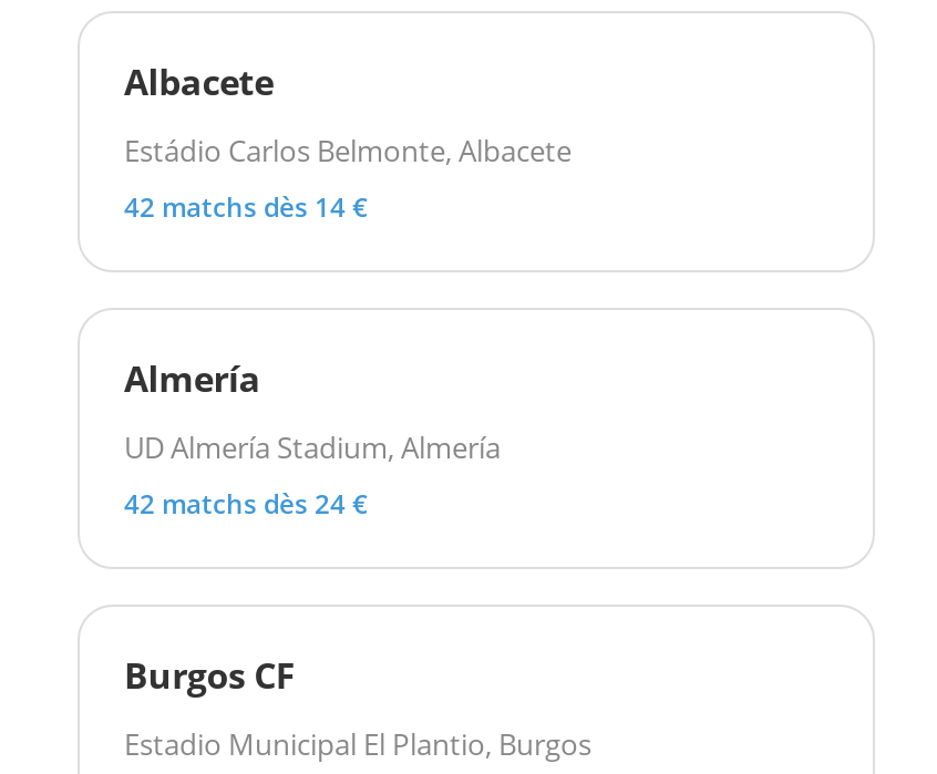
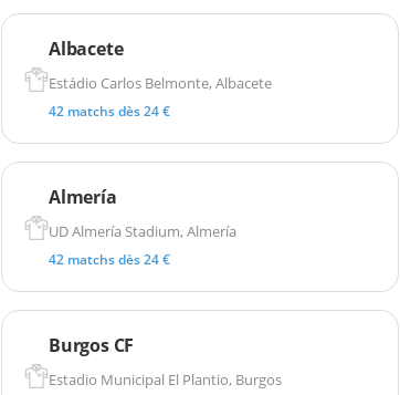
- 42 matchs dès 14 €
+ 42 matchs dès 24 €
